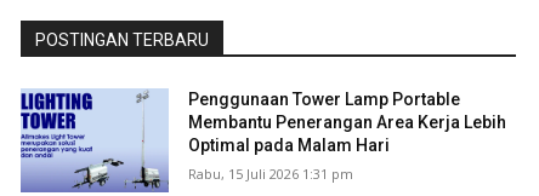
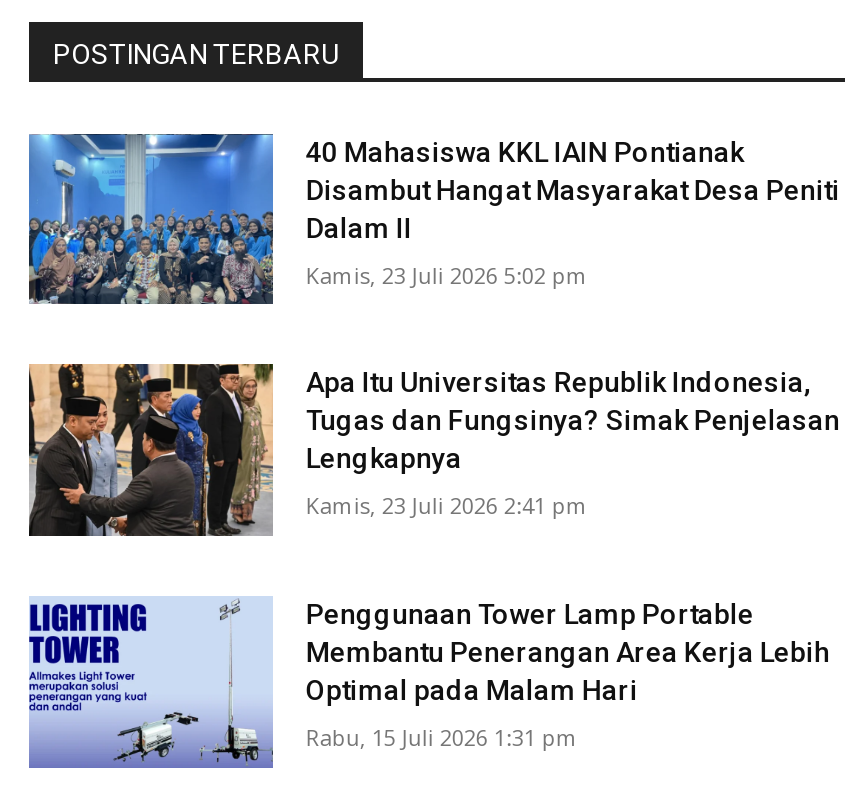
+ [image]
+ 40 Mahasiswa KKL IAIN Pontianak
+ Disambut Hangat Masyarakat Desa Peniti
+ Dalam II
+ Kamis, 23 Juli 2026 5:02 pm
+ Apa Itu Universitas Republik Indonesia,
+ Tugas dan Fungsinya? Simak Penjelasan
+ Lengkapnya
+ Kamis, 23 Juli 2026 2:41 pm

+ [image]
